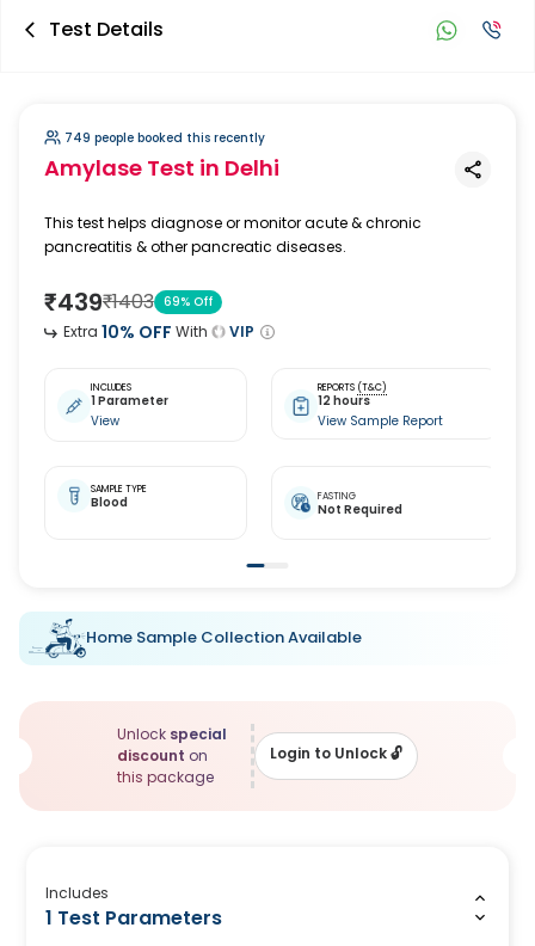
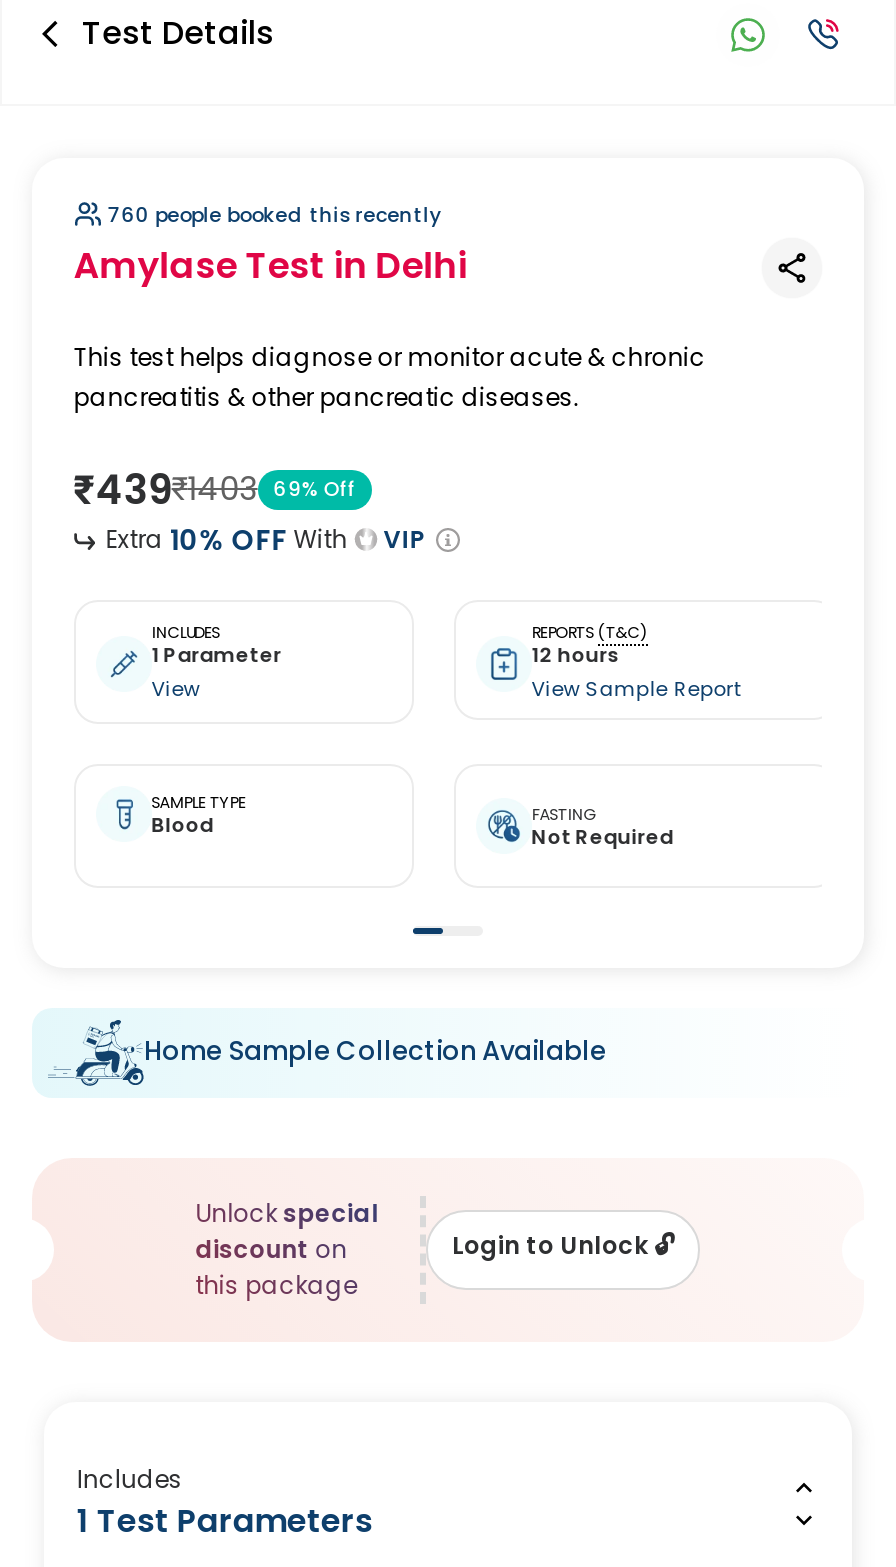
- 749 people booked this recently
+ 760 people booked this recently
